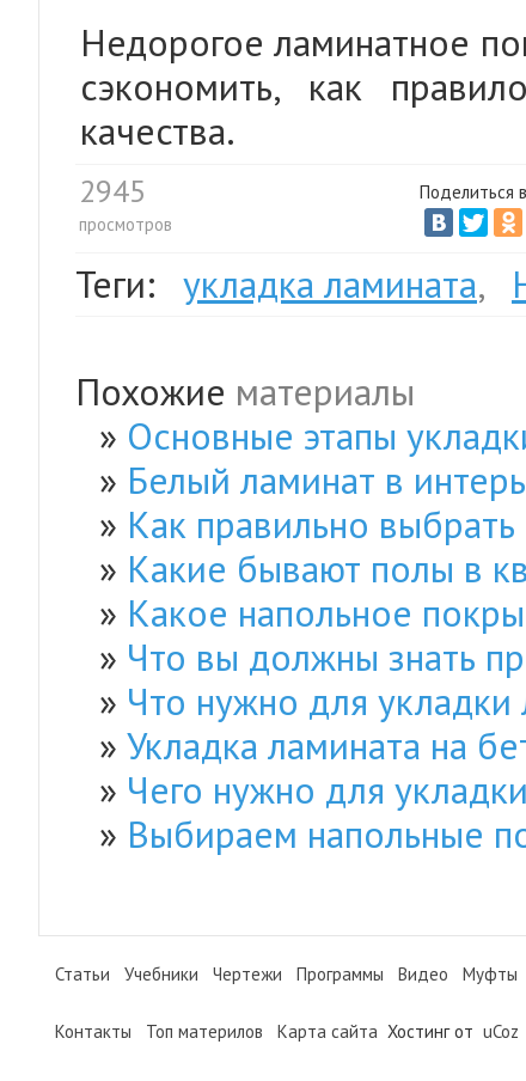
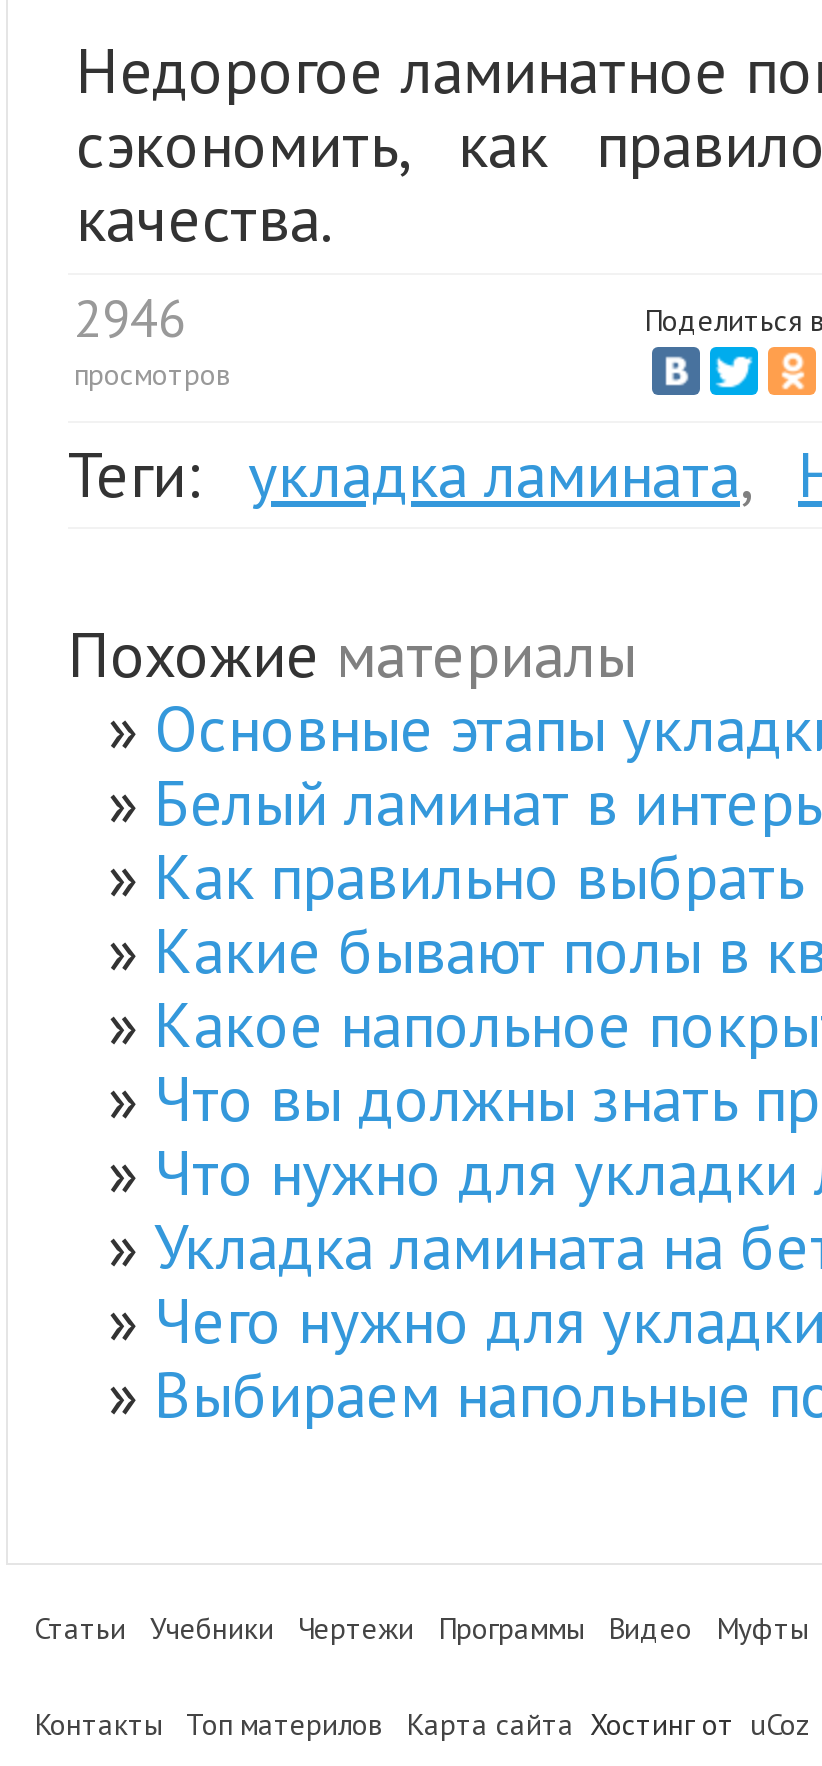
- 2945
+ 2946
